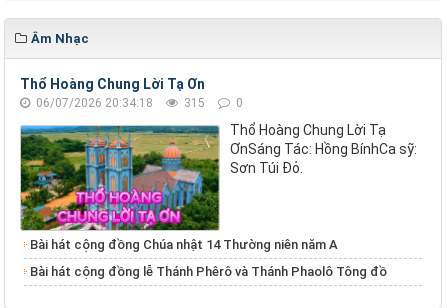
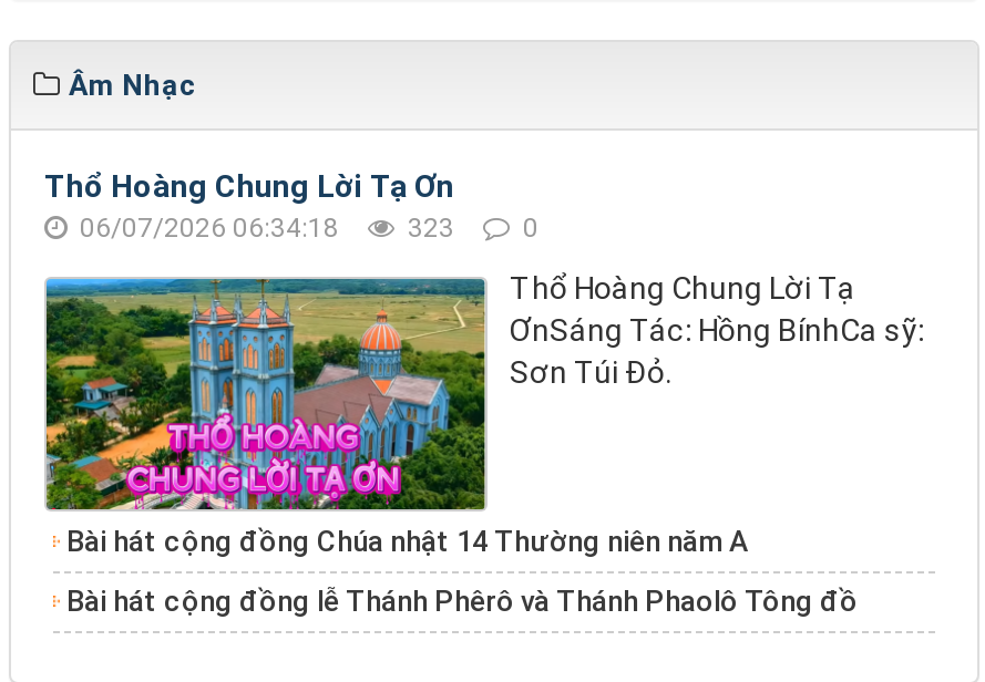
- 06/07/2026 20:34:18
+ 06/07/2026 06:34:18

- 315
+ 323
